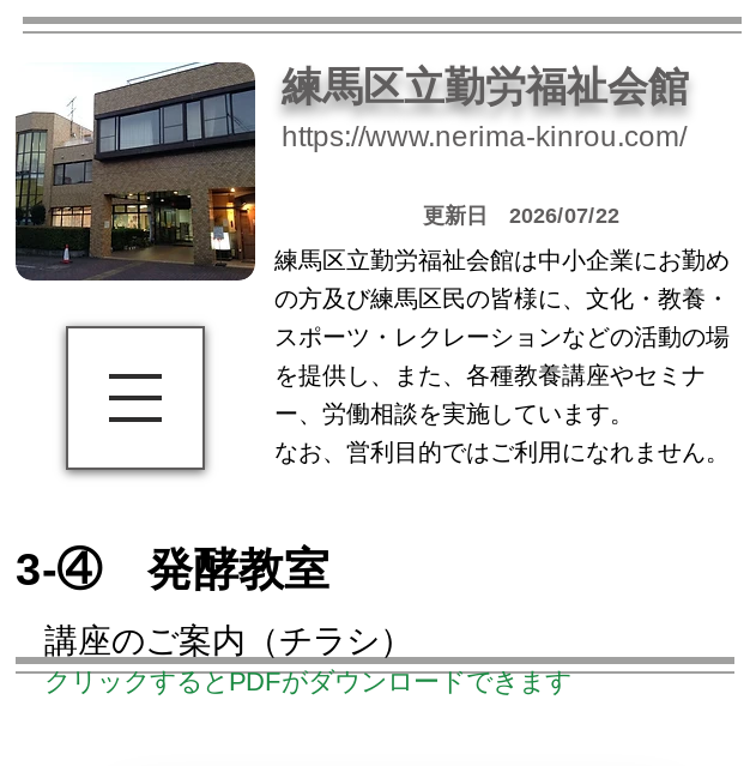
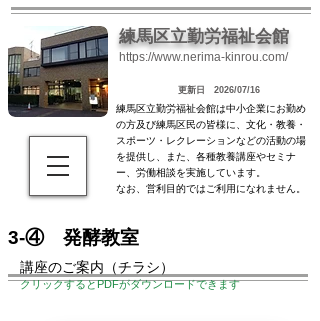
- 更新日 2026/07/22
+ 更新日 2026/07/16
